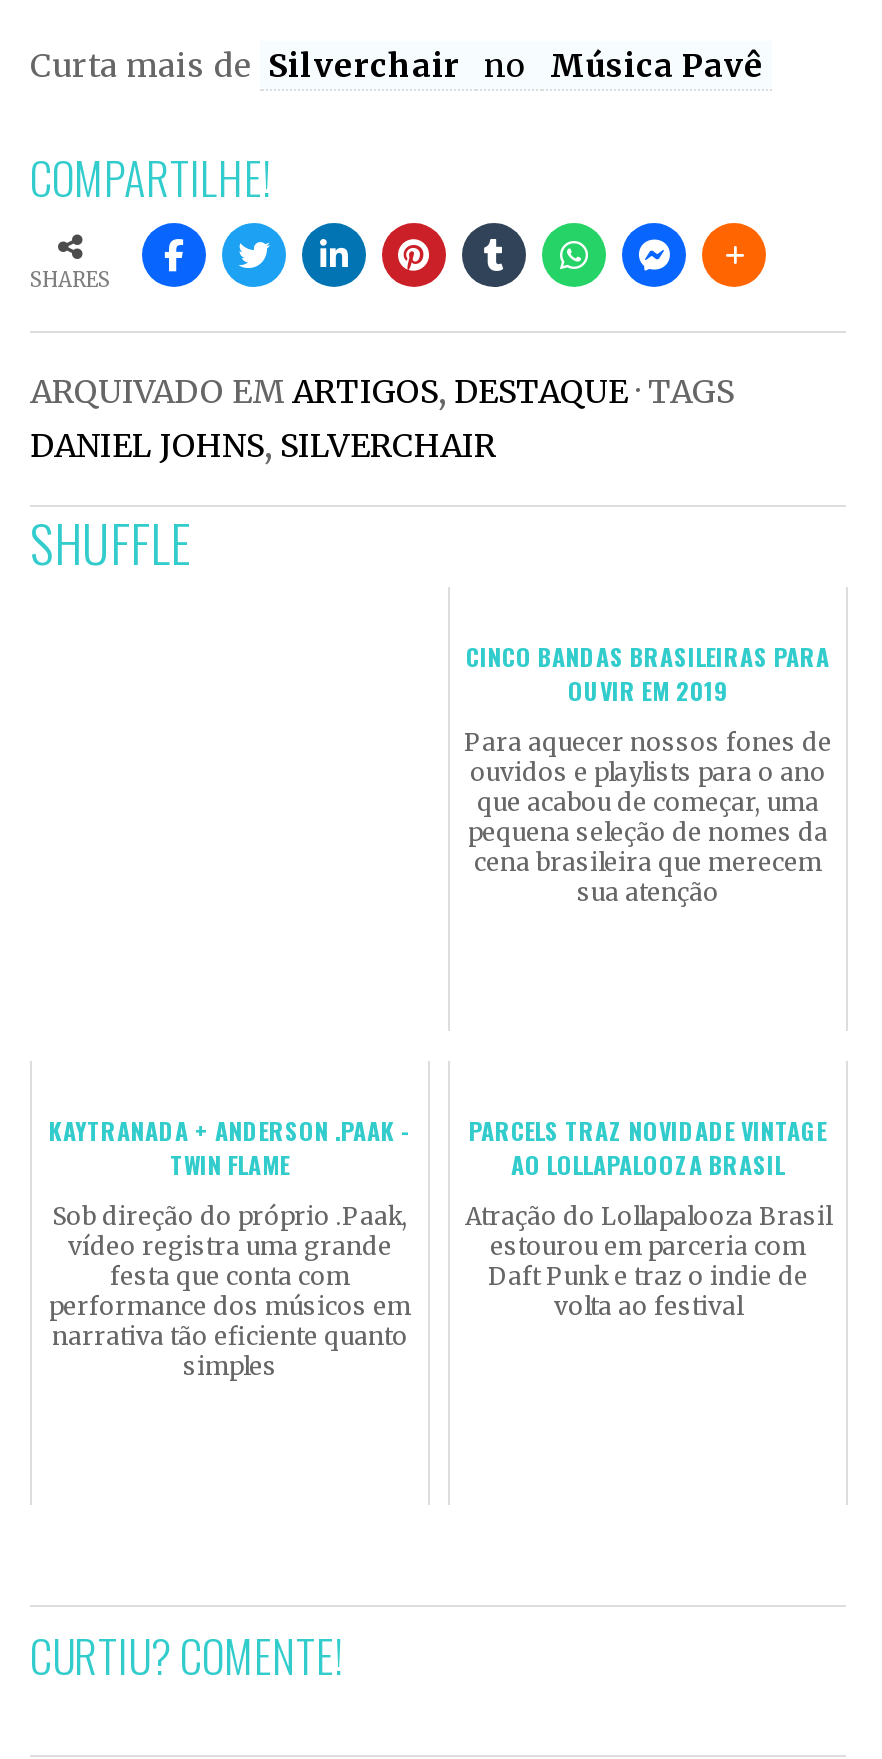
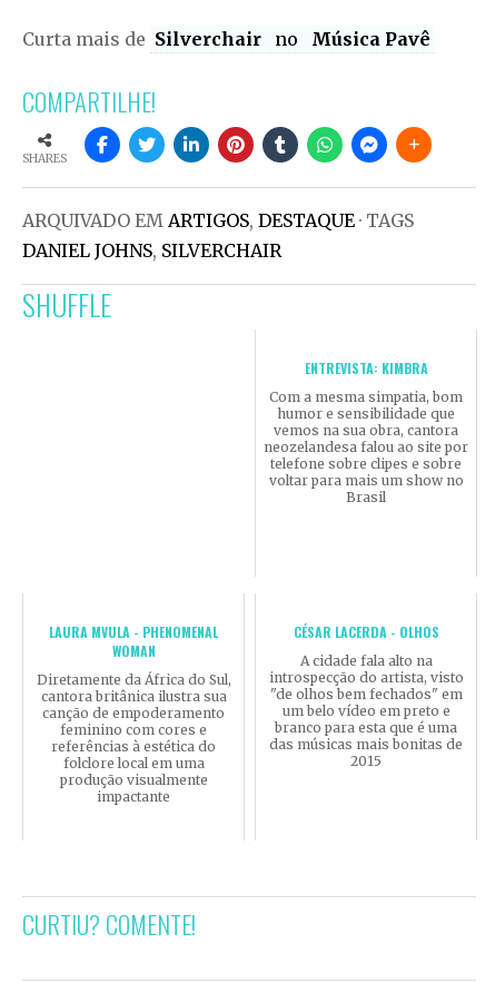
- CINCO BANDAS BRASILEIRAS PARA
- OUVIR EM 2019
+ ENTREVISTA: KIMBRA

- Para aquecer nossos fones de
- ouvidos e playlists para o ano
- que acabou de começar, uma
- pequena seleção de nomes da
- cena brasileira que merecem
- sua atenção
+ Com a mesma simpatia, bom
+ humor e sensibilidade que
+ vemos na sua obra, cantora
+ neozelandesa falou ao site por
+ telefone sobre clipes e sobre
+ voltar para mais um show no
+ Brasil

- KAYTRANADA + ANDERSON .PAAK -
- TWIN FLAME
+ LAURA MVULA - PHENOMENAL
+ WOMAN

- PARCELS TRAZ NOVIDADE VINTAGE
- AO LOLLAPALOOZA BRASIL
+ CÉSAR LACERDA - OLHOS

- Sob direção do próprio .Paak,
- vídeo registra uma grande
- festa que conta com
- performance dos músicos em
- narrativa tão eficiente quanto
- simples
+ Diretamente da África do Sul,
+ cantora britânica ilustra sua
+ canção de empoderamento
+ feminino com cores e
+ referências à estética do
+ folclore local em uma
+ produção visualmente
+ impactante

- Atração do Lollapalooza Brasil
- estourou em parceria com
- Daft Punk e traz o indie de
- volta ao festival
+ A cidade fala alto na
+ introspecção do artista, visto
+ "de olhos bem fechados" em
+ um belo vídeo em preto e
+ branco para esta que é uma
+ das músicas mais bonitas de
+ 2015
